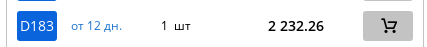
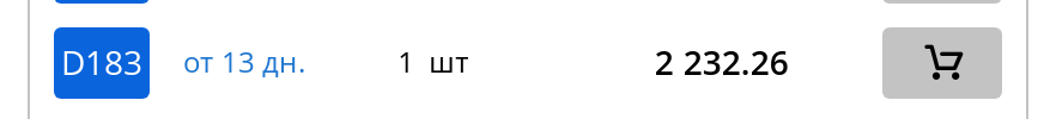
- D183 от 12 дн.
+ D183 от 13 дн.
